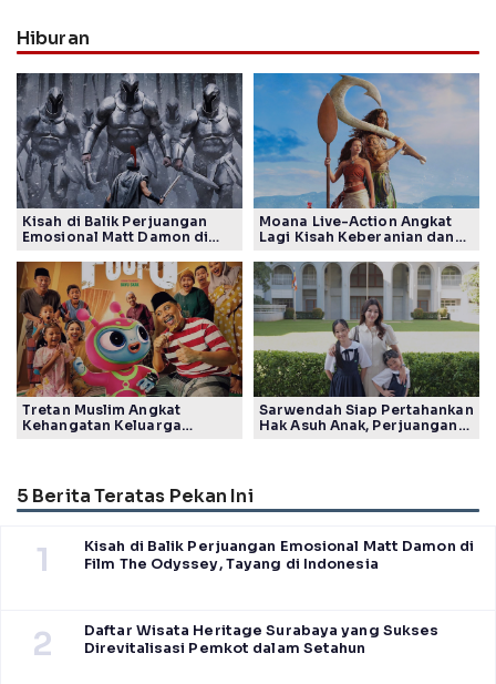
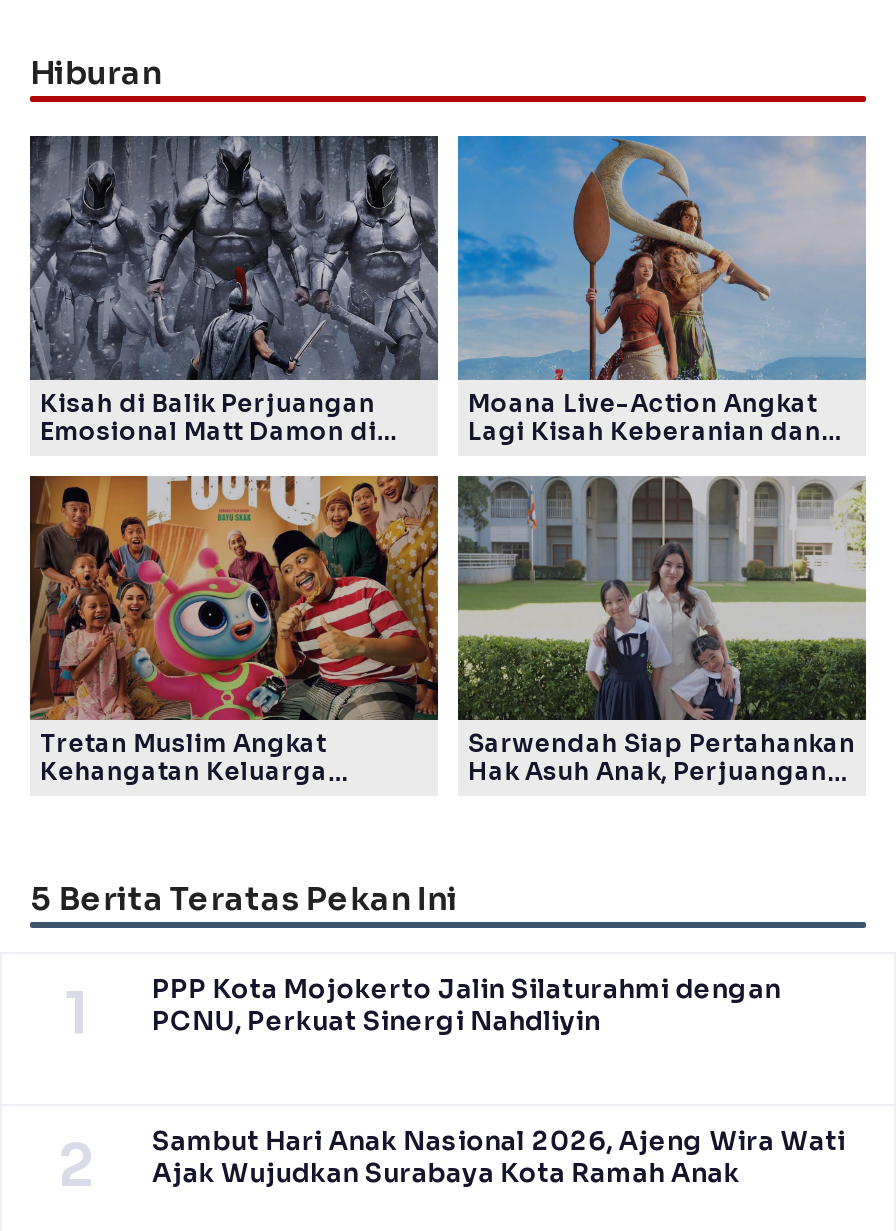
- Kisah di Balik Perjuangan Emosional Matt Damon di
- Film The Odyssey, Tayang di Indonesia
+ PPP Kota Mojokerto Jalin Silaturahmi dengan
+ PCNU, Perkuat Sinergi Nahdliyin

- Daftar Wisata Heritage Surabaya yang Sukses
- Direvitalisasi Pemkot dalam Setahun
+ Sambut Hari Anak Nasional 2026, Ajeng Wira Wati
+ Ajak Wujudkan Surabaya Kota Ramah Anak
